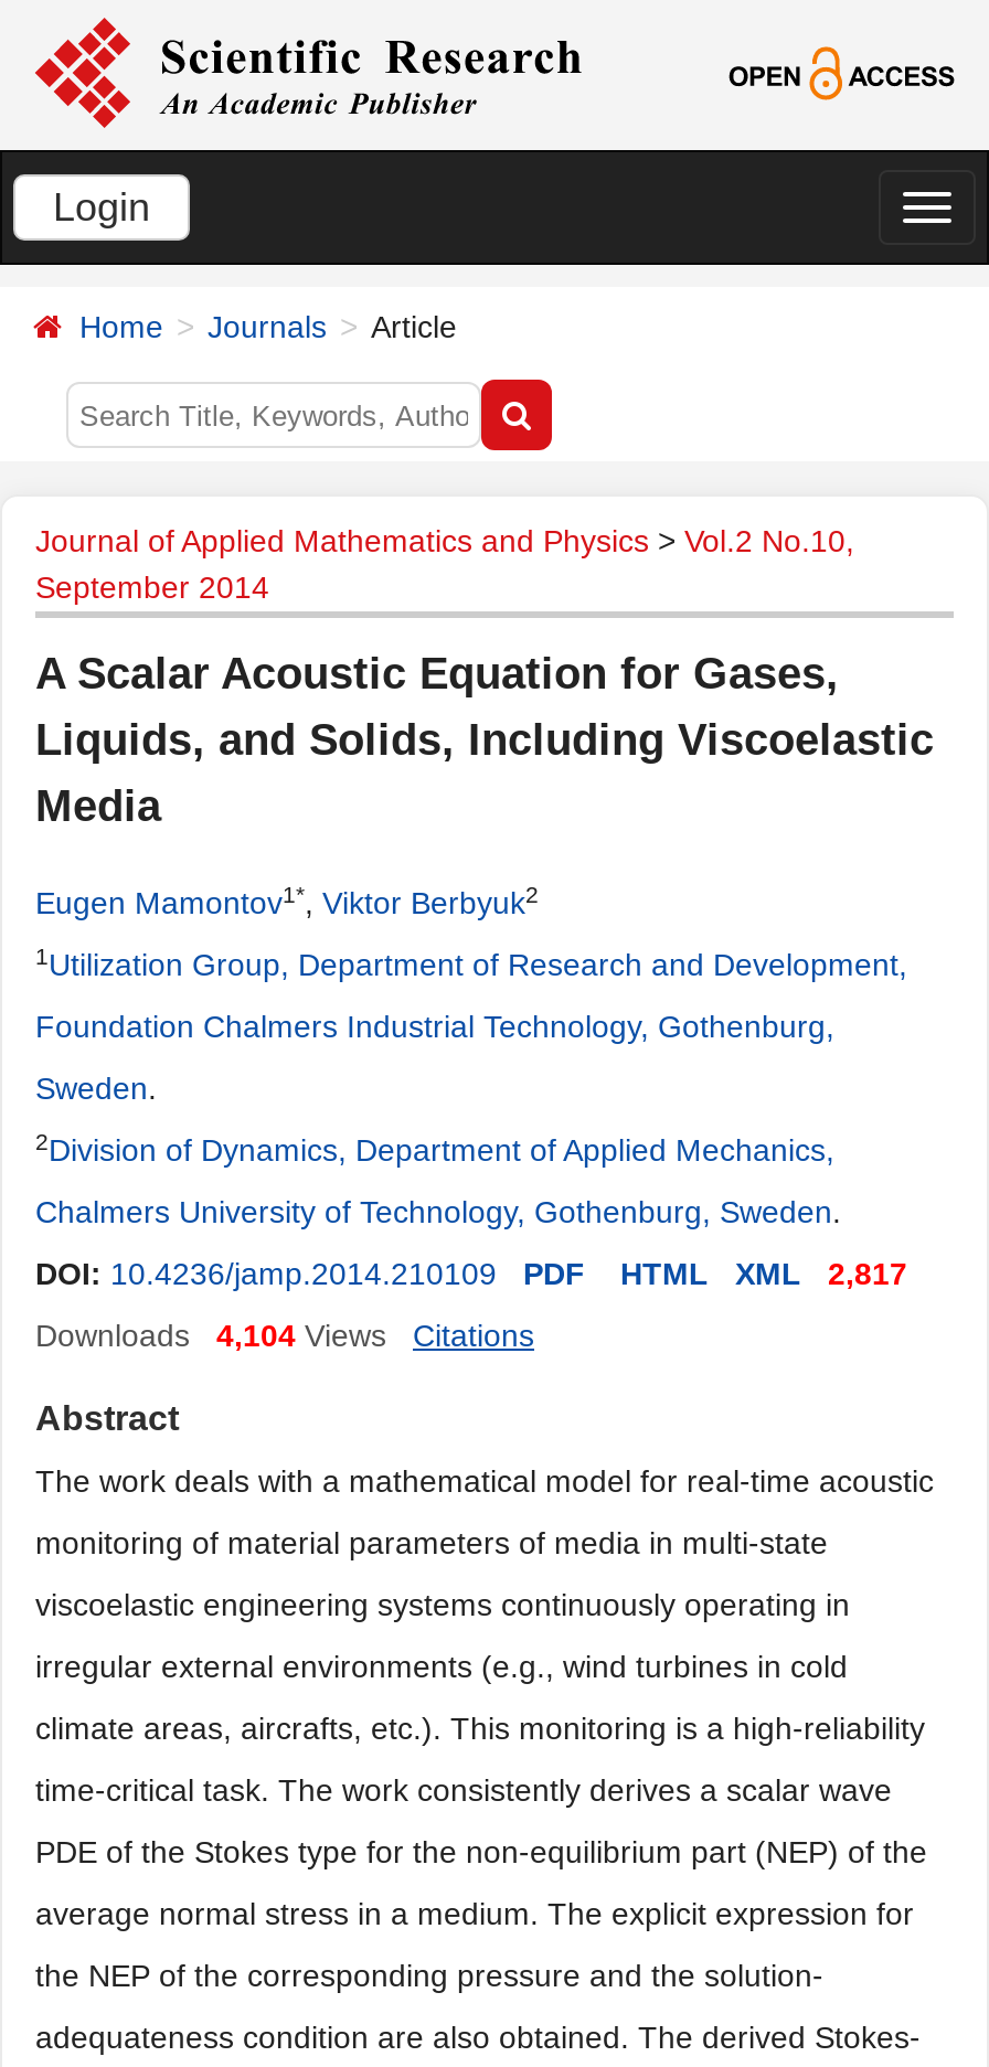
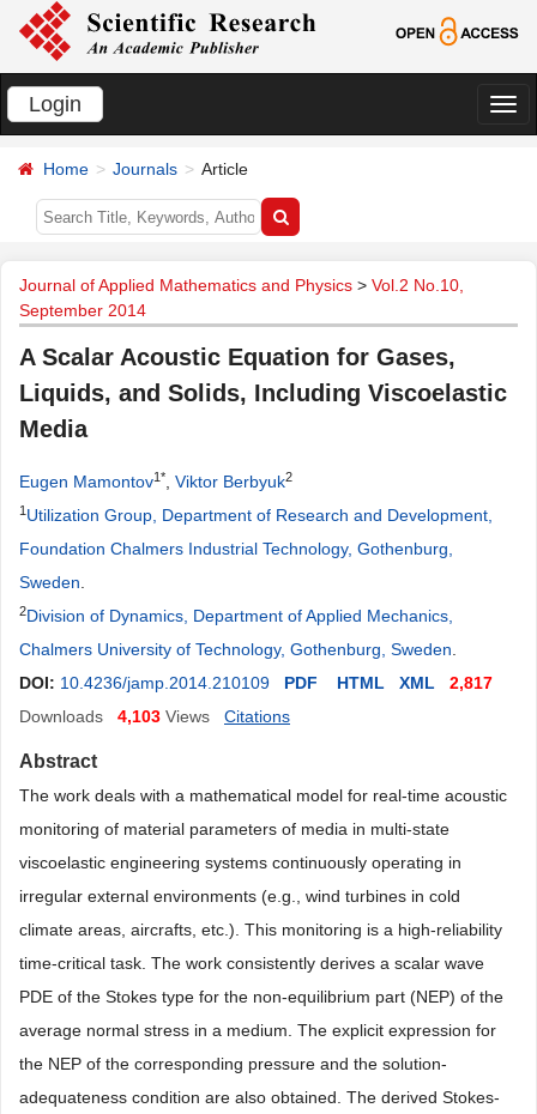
- Downloads 4,104 Views
+ Downloads 4,103 Views
